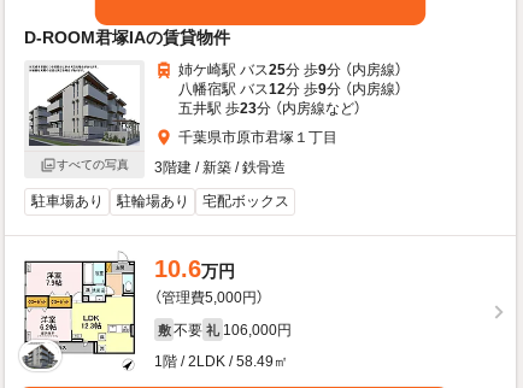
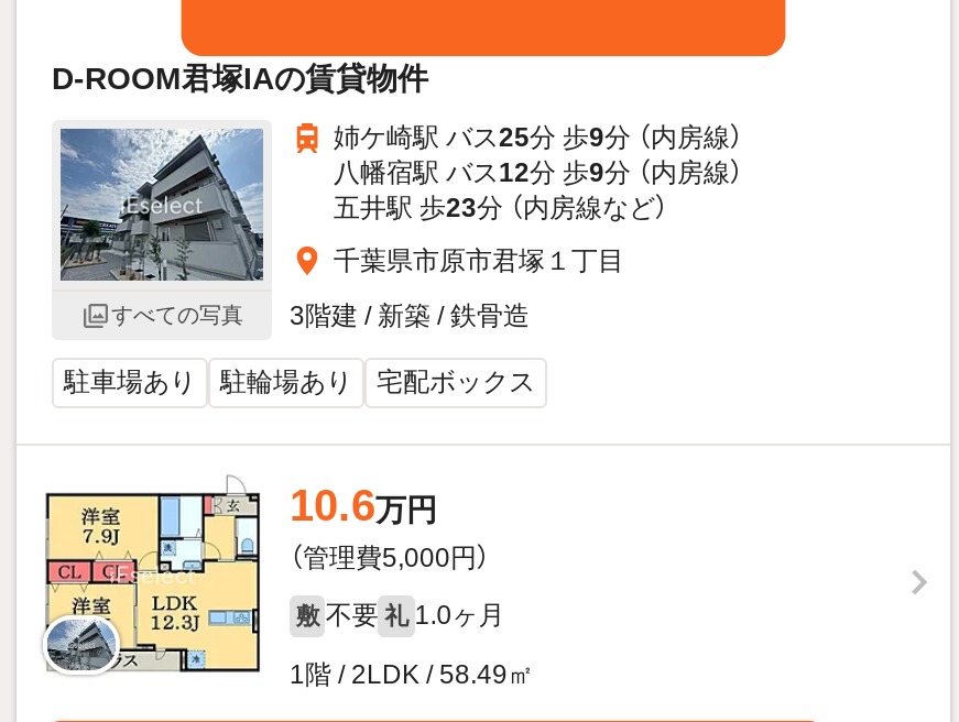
- [image]
+ [image]

- [image]
- 敷 不要 礼 106,000円
+ [image]
+ 敷 不要 礼 1.0ヶ月
